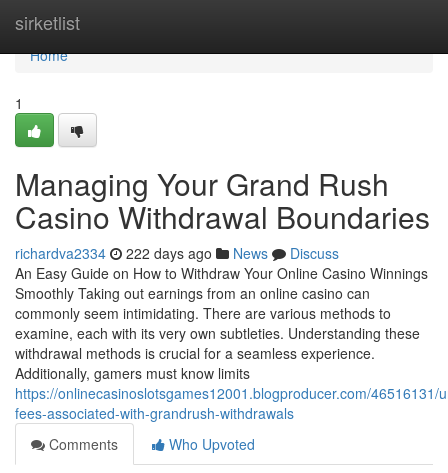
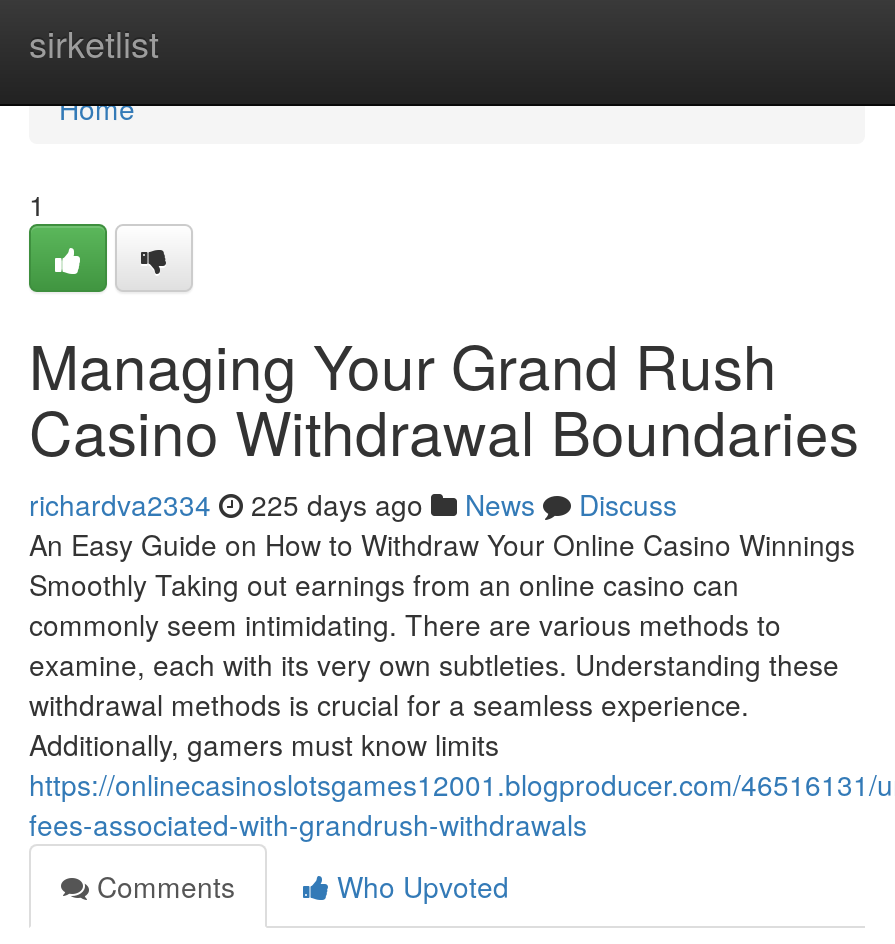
- richardva2334 222 days ago News Discuss
+ richardva2334 225 days ago News Discuss
